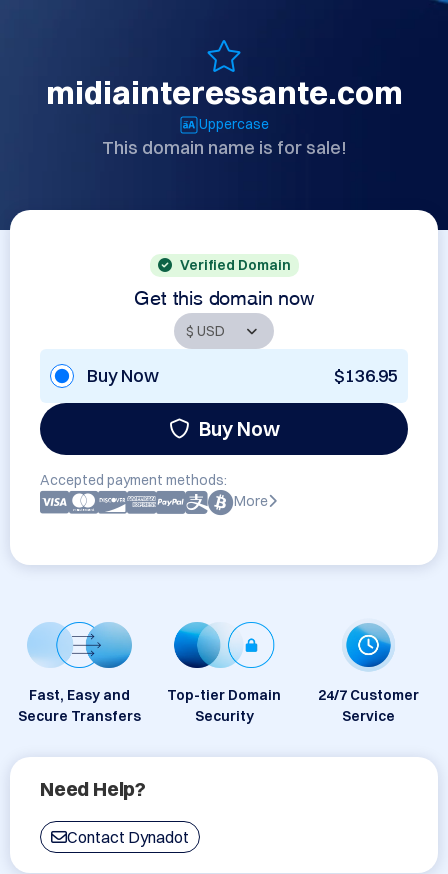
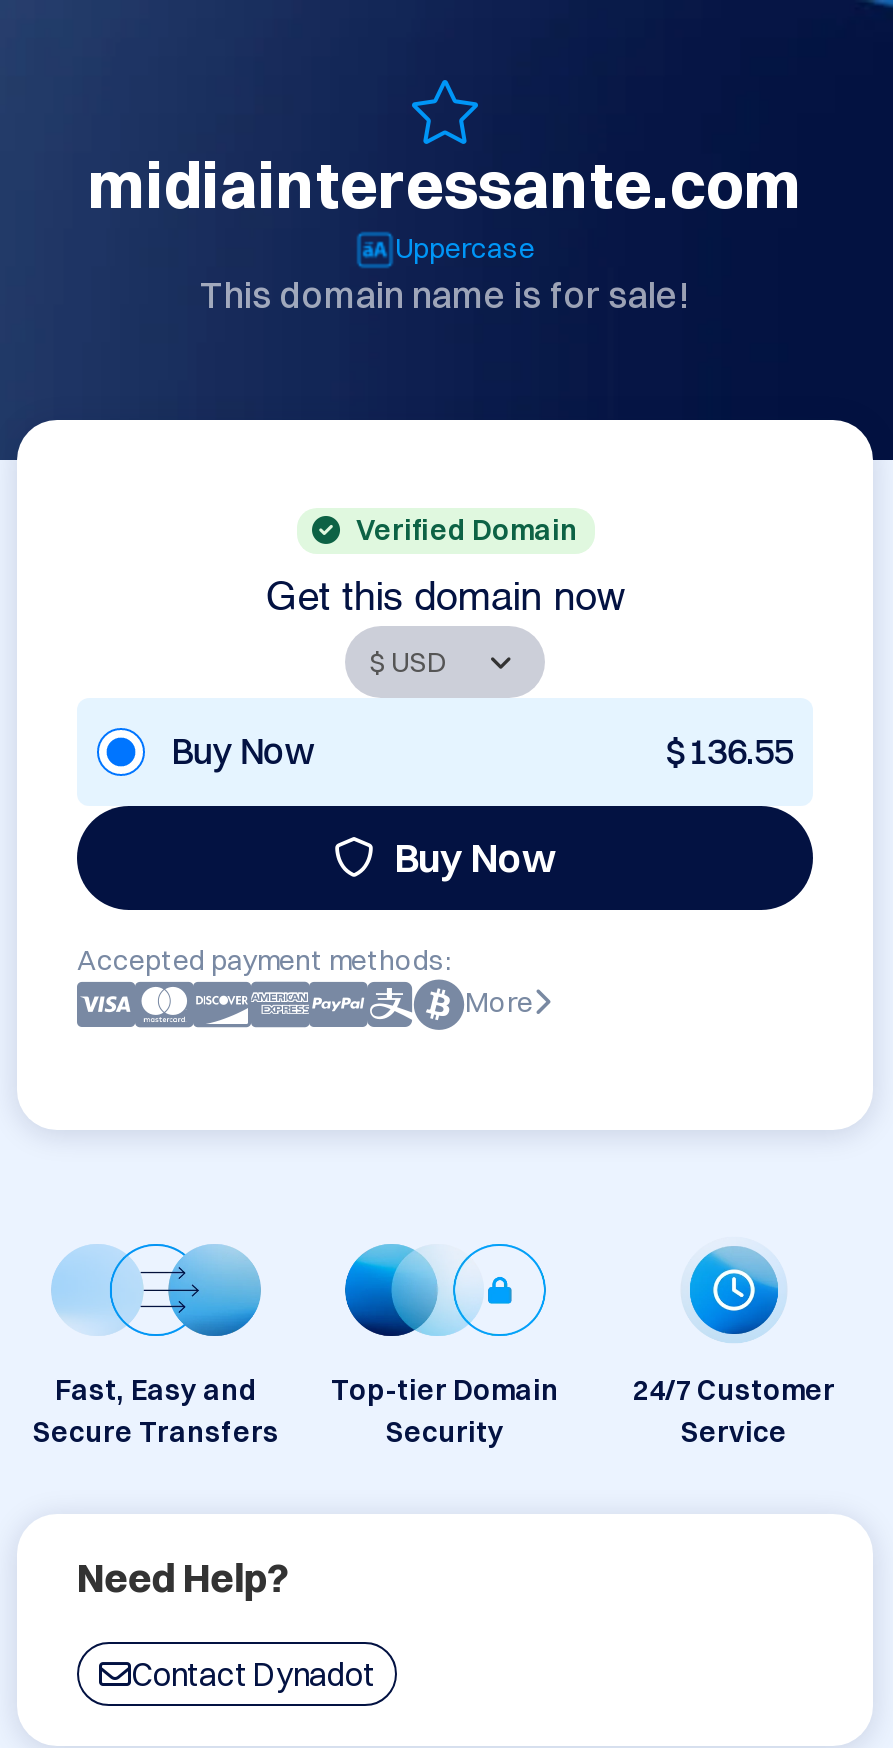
- $136.95
+ $136.55
